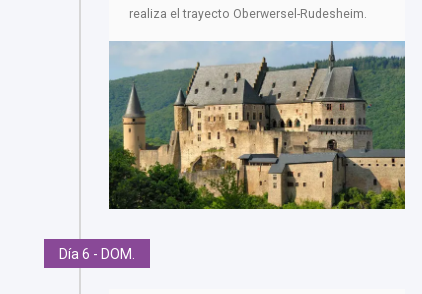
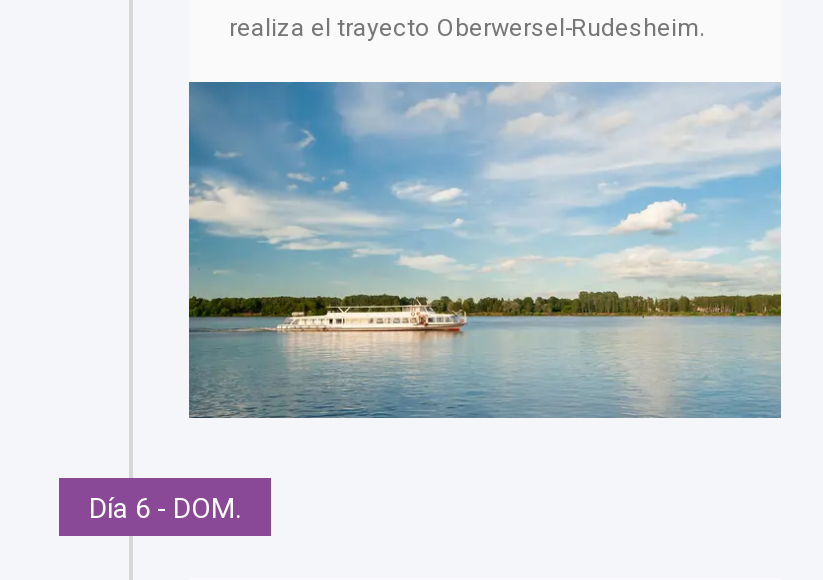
- [image]
+ [image]
